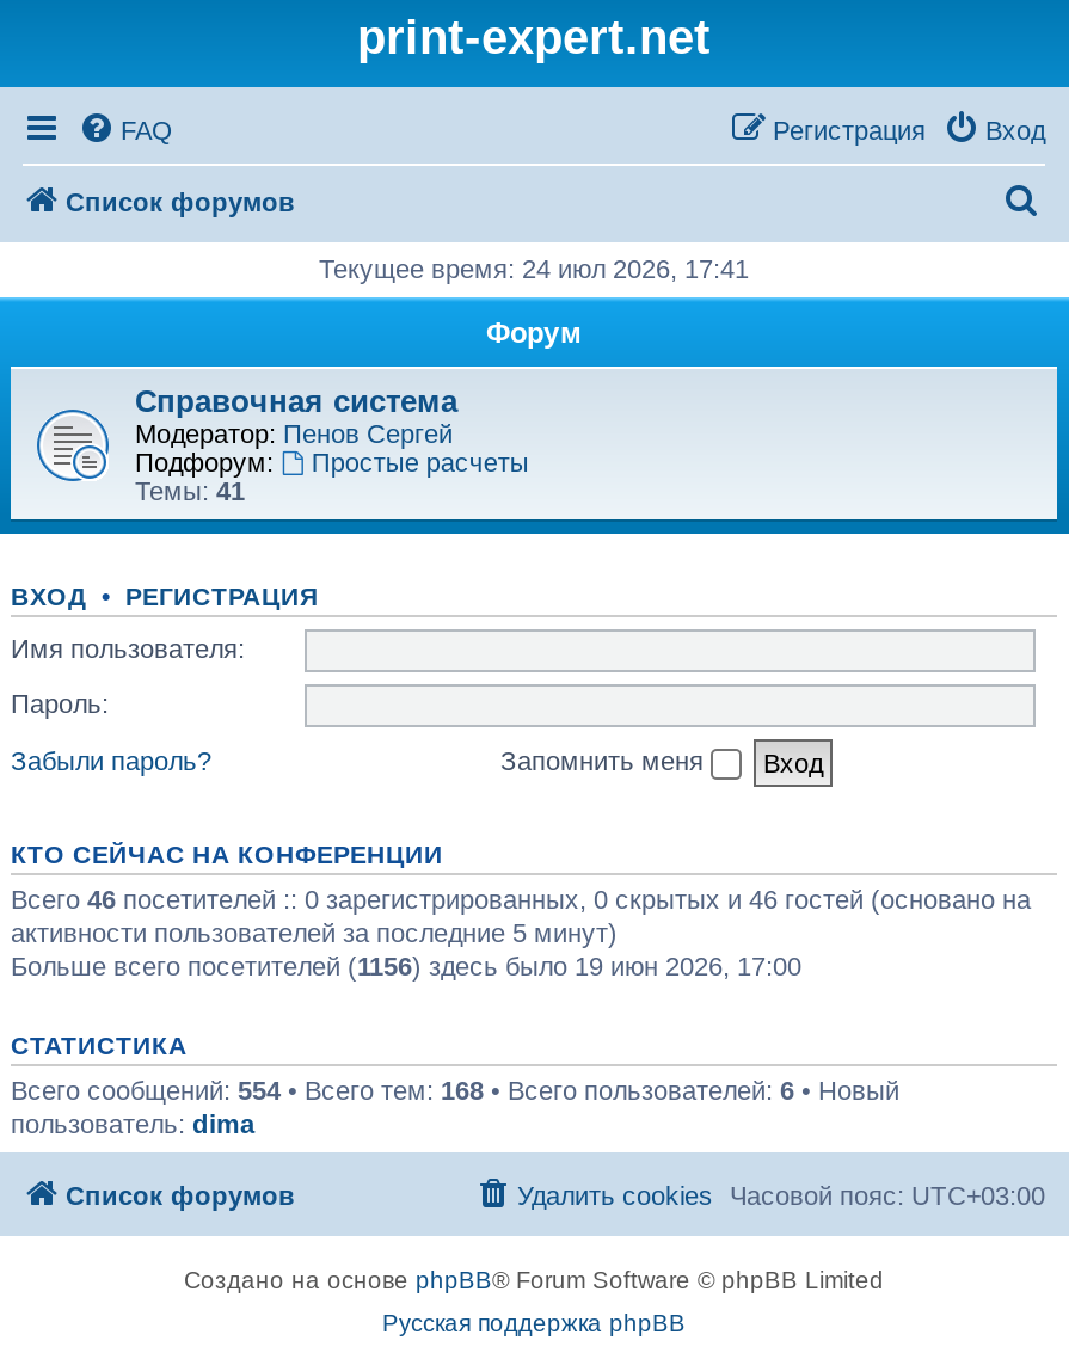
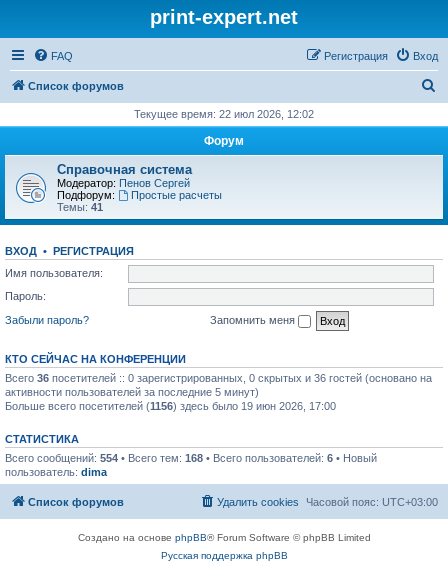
- Текущее время: 24 июл 2026, 17:41
+ Текущее время: 22 июл 2026, 12:02

- Всего 46 посетителей :: 0 зарегистрированных, 0 скрытых и 46 гостей (основано на
+ Всего 36 посетителей :: 0 зарегистрированных, 0 скрытых и 36 гостей (основано на
